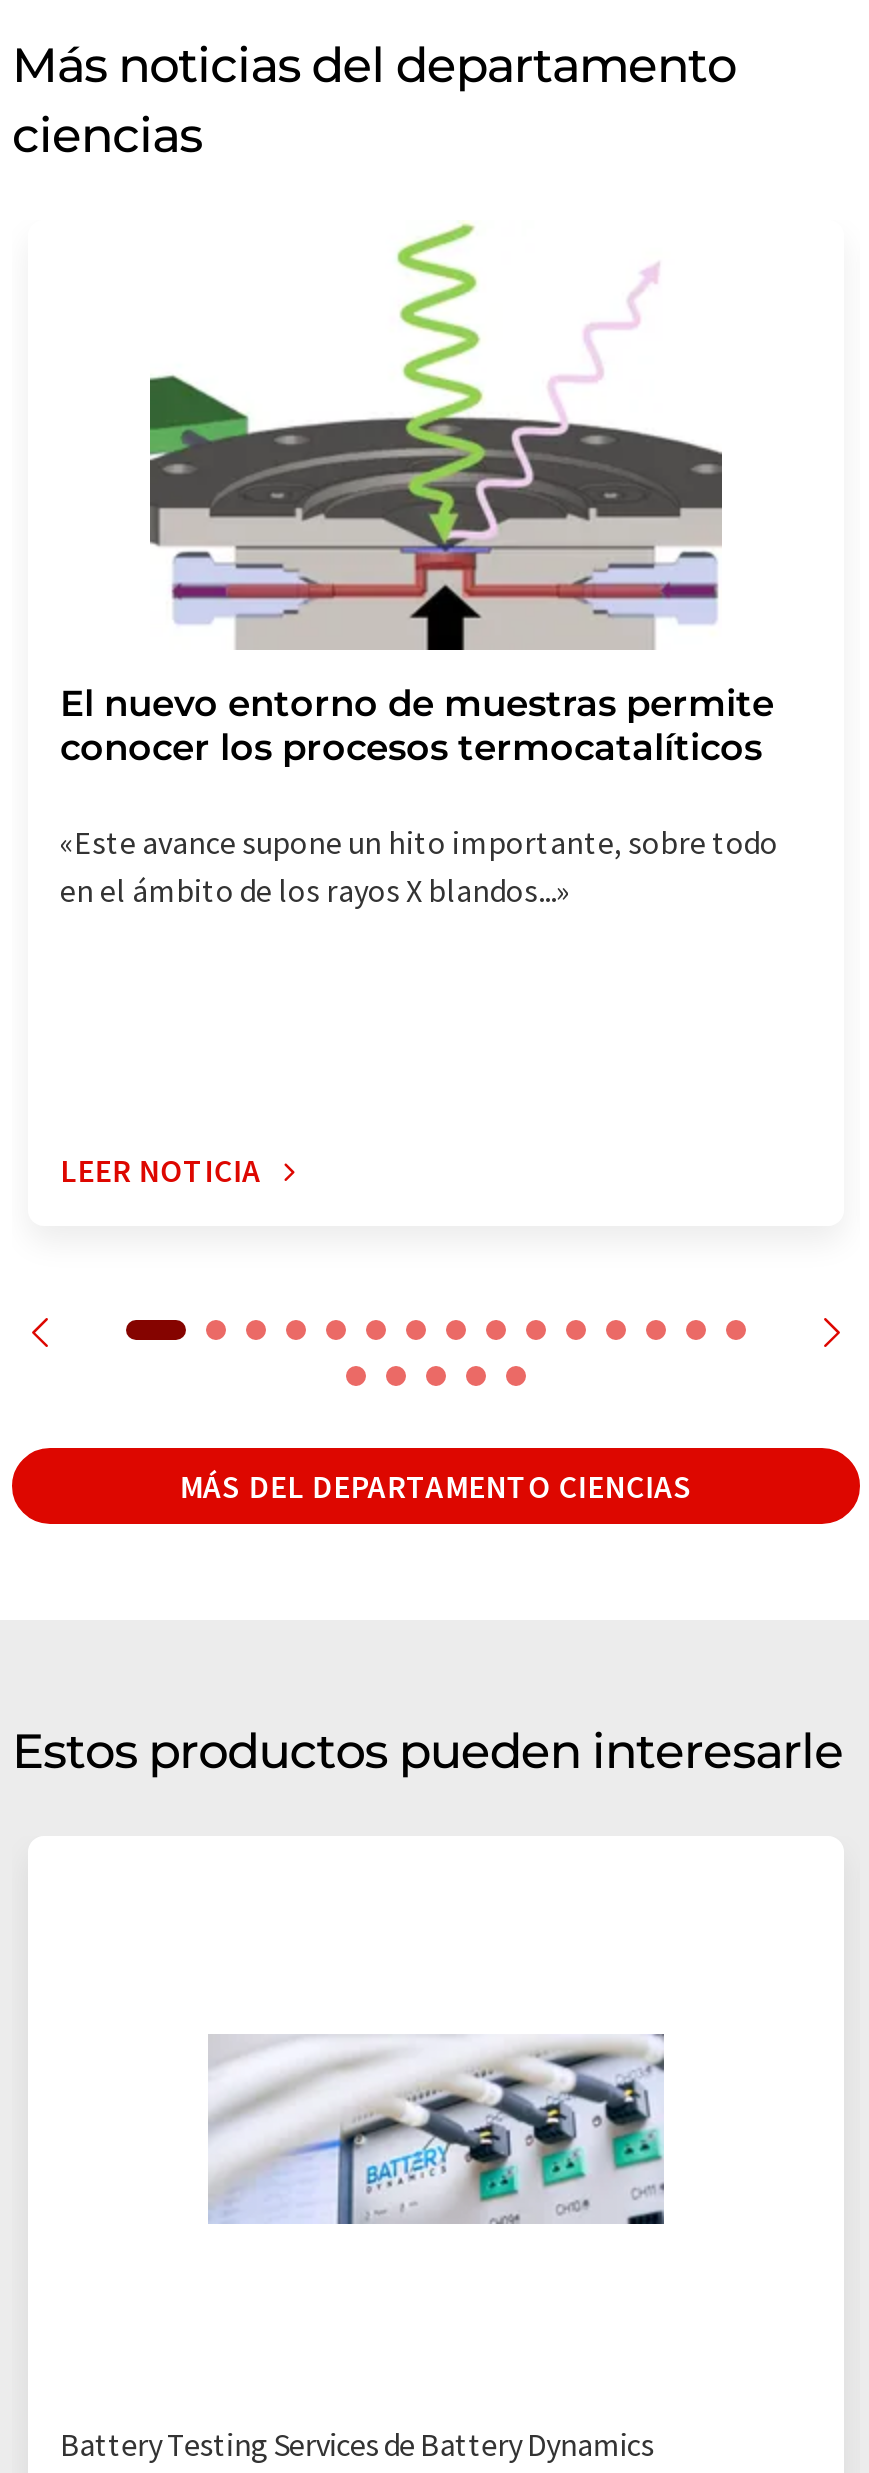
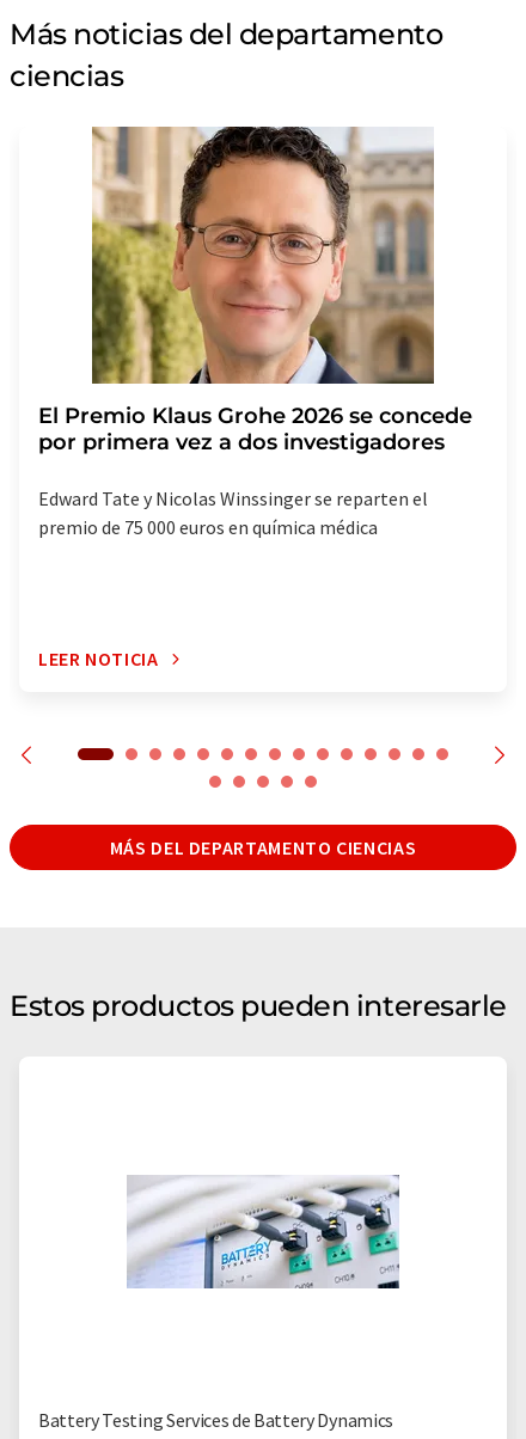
- [image]
- El nuevo entorno de muestras permite
- conocer los procesos termocatalíticos
+ [image]
+ El Premio Klaus Grohe 2026 se concede
+ por primera vez a dos investigadores

- «Este avance supone un hito importante, sobre todo
- en el ámbito de los rayos X blandos...»
+ Edward Tate y Nicolas Winssinger se reparten el
+ premio de 75 000 euros en química médica
